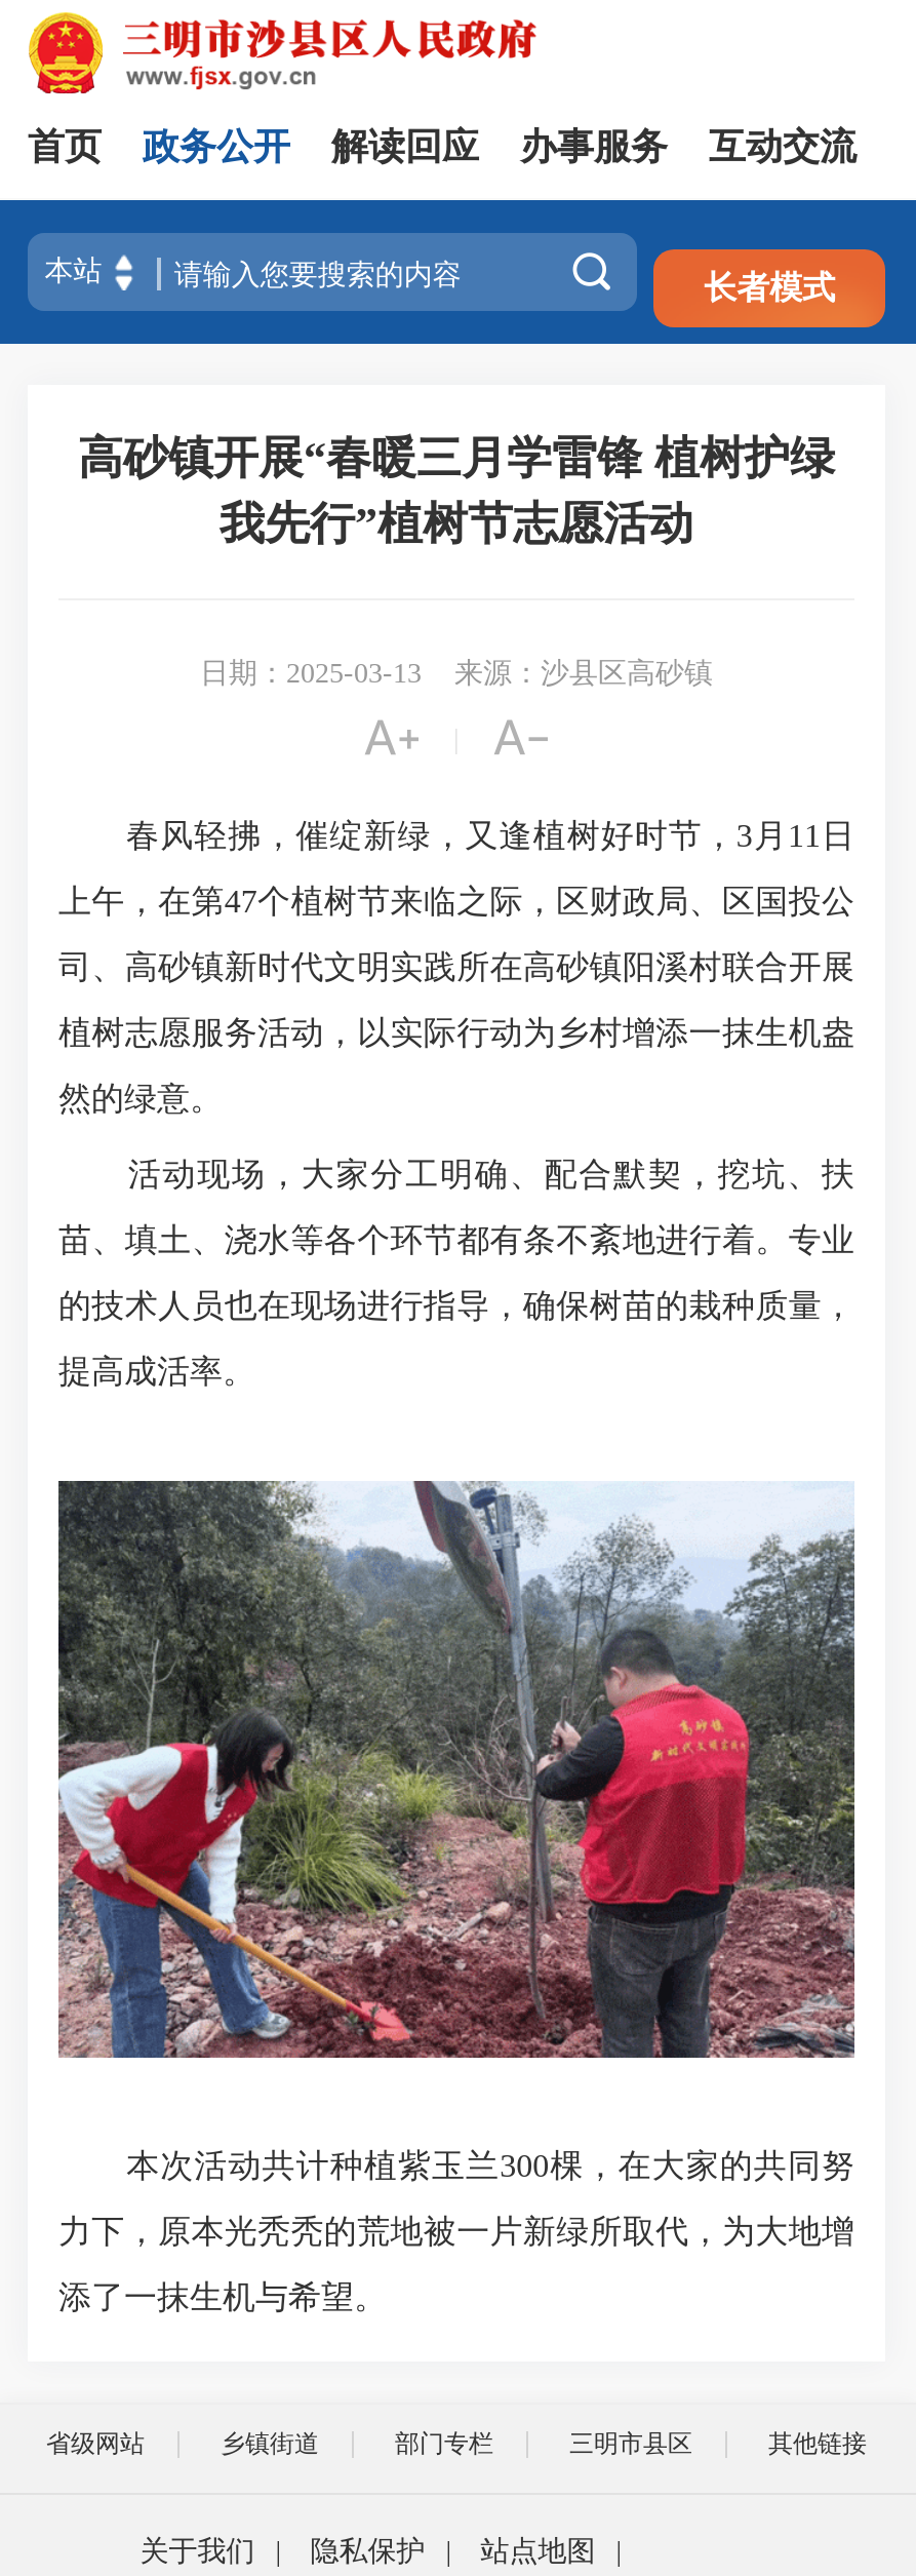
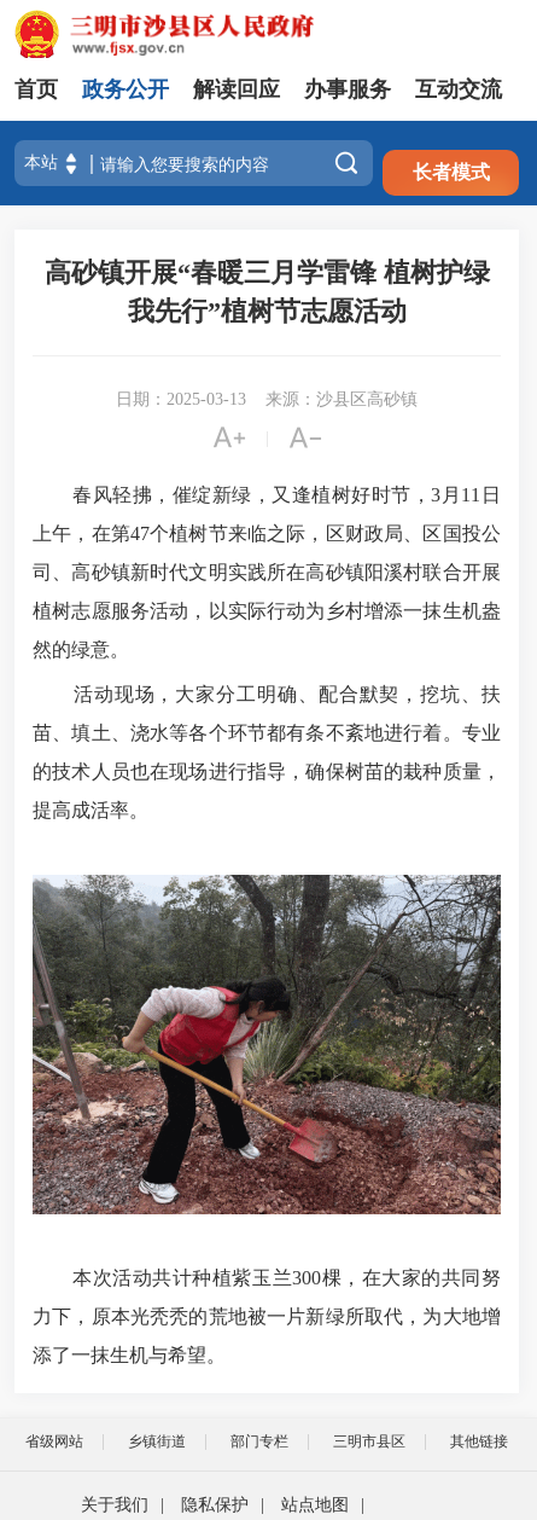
- [image]
+ [image]
